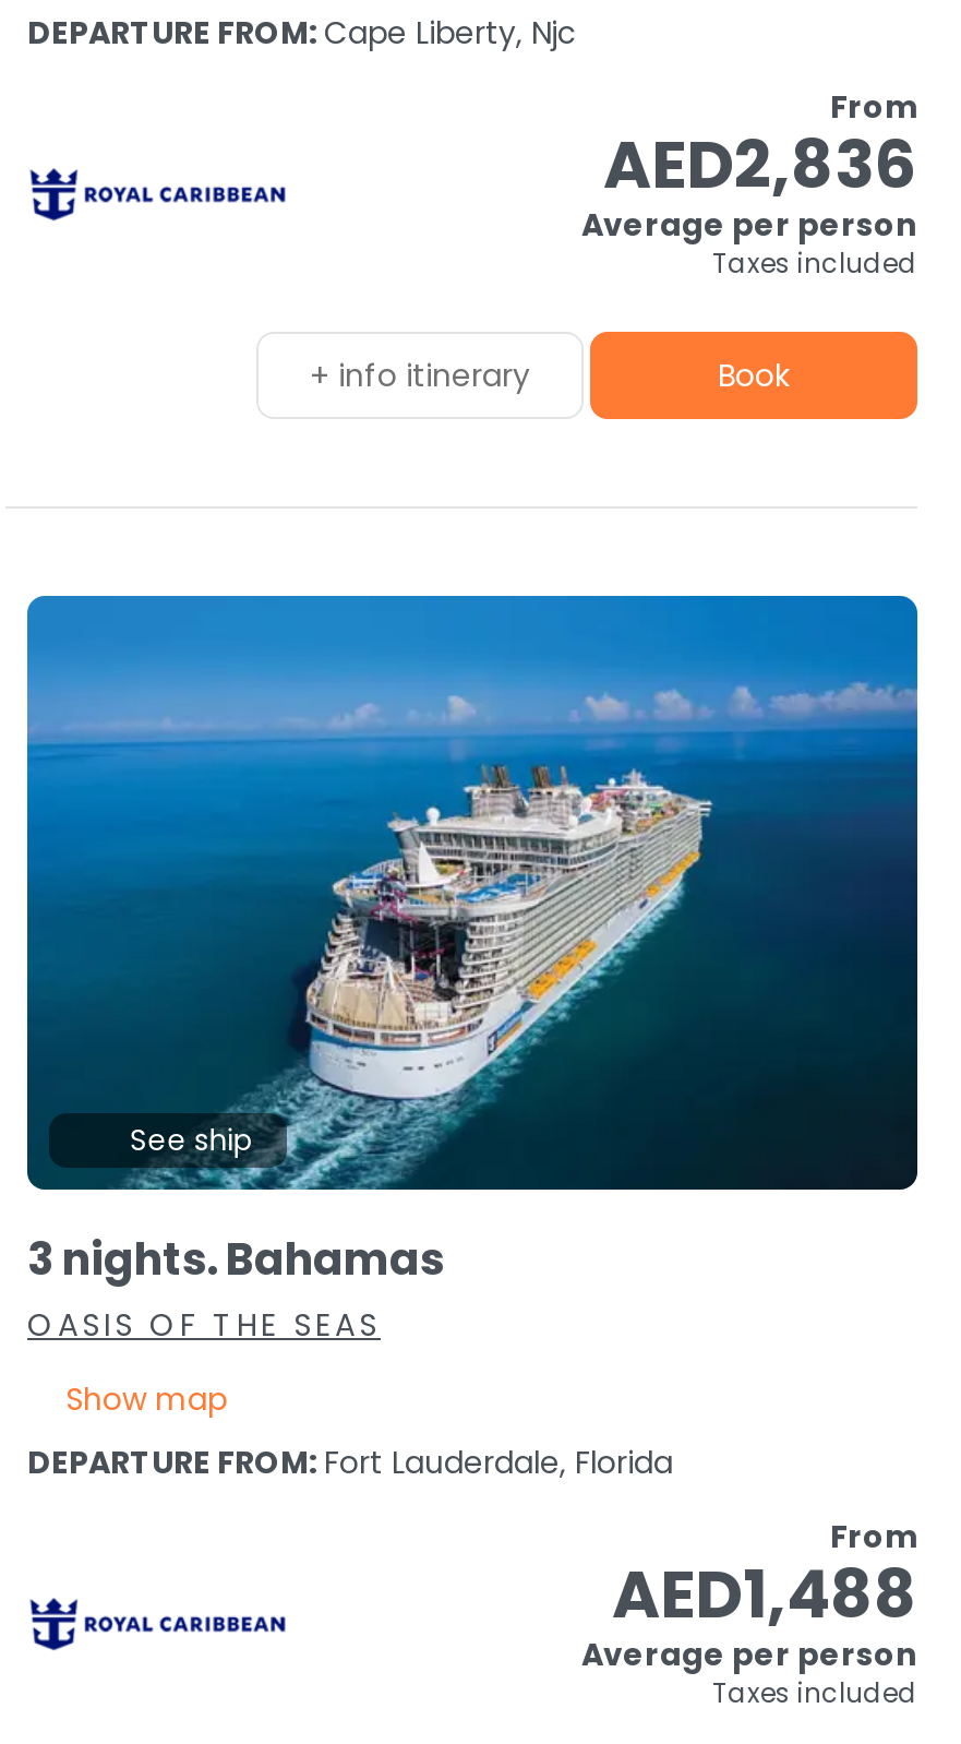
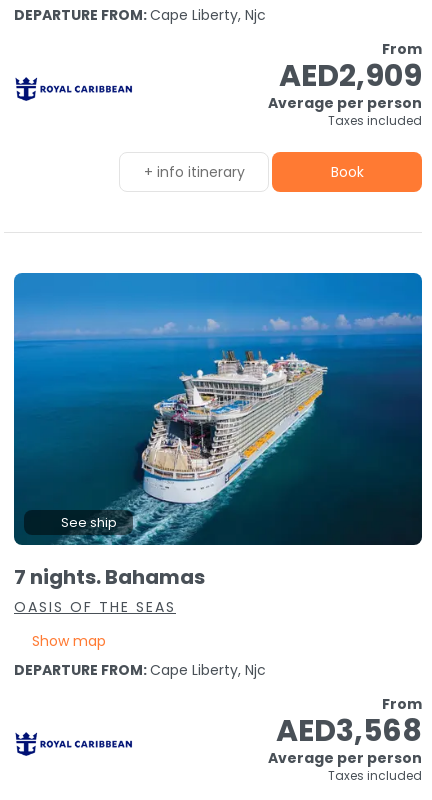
- AED2,836
+ AED2,909

- 3 nights. Bahamas
+ 7 nights. Bahamas

- DEPARTURE FROM: Fort Lauderdale, Florida
+ DEPARTURE FROM: Cape Liberty, Njc

- AED1,488
+ AED3,568
